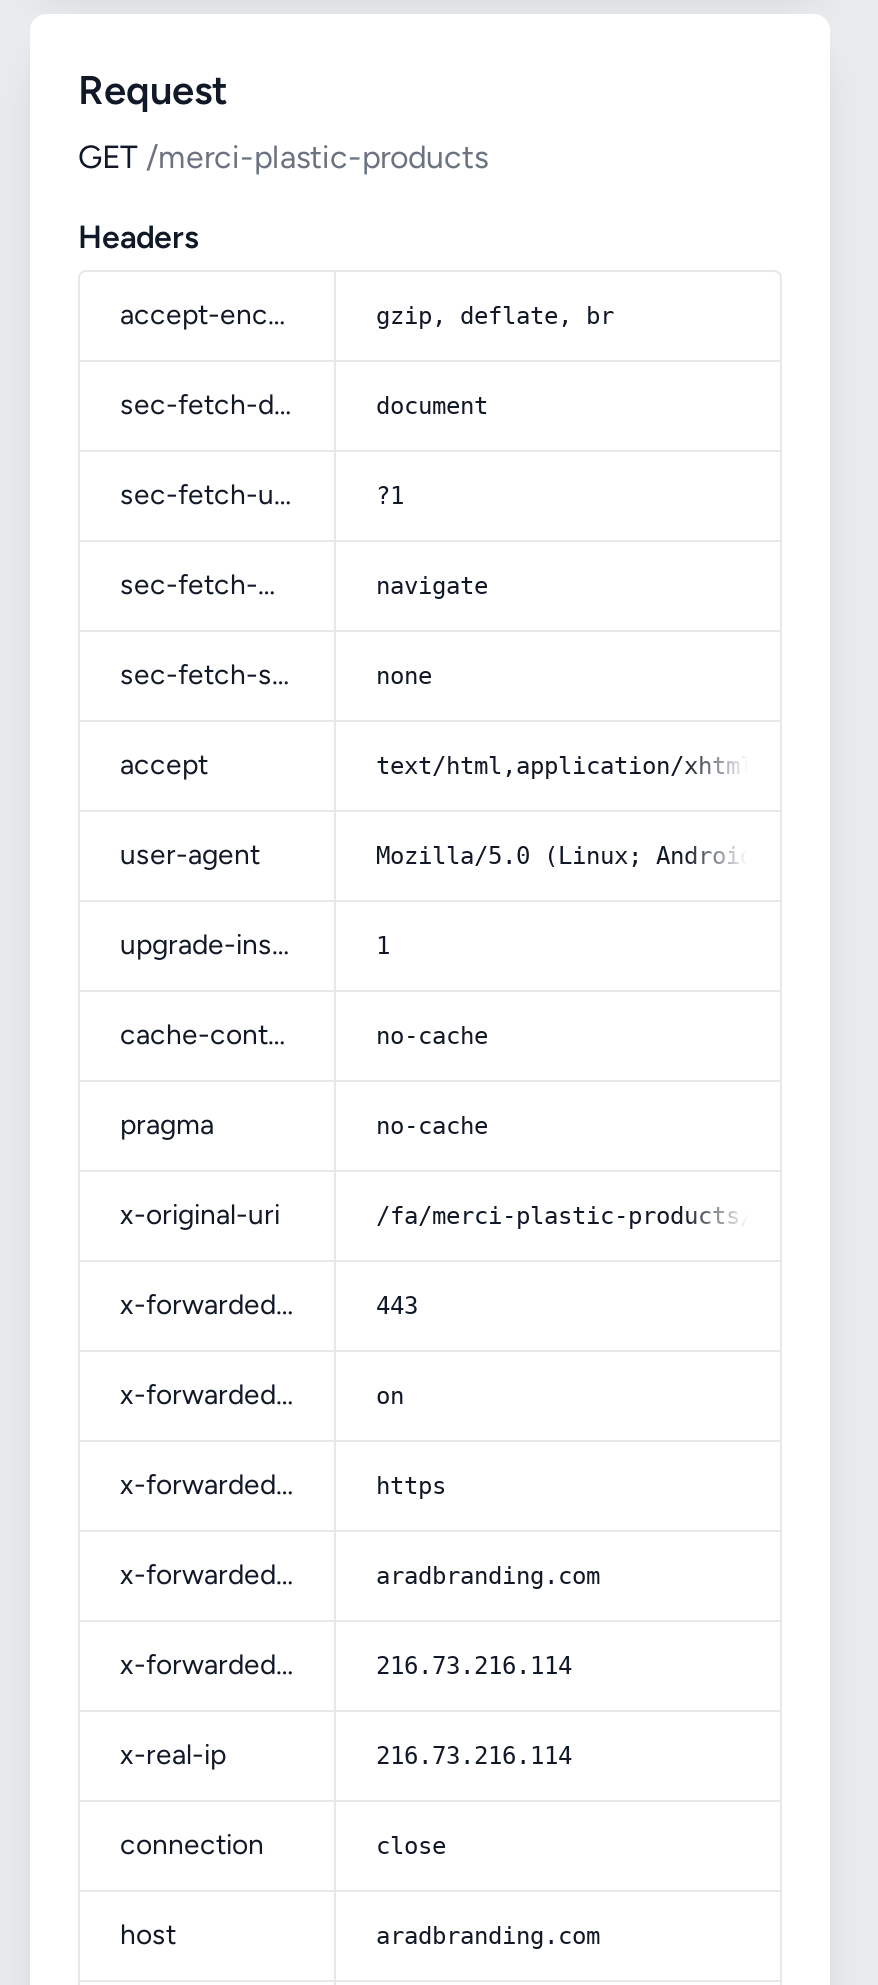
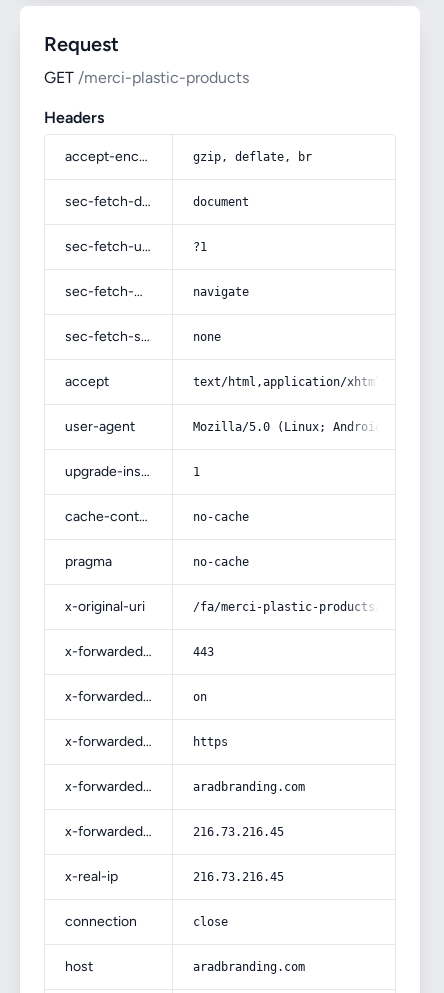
- 216.73.216.114
+ 216.73.216.45

- 216.73.216.114
+ 216.73.216.45
